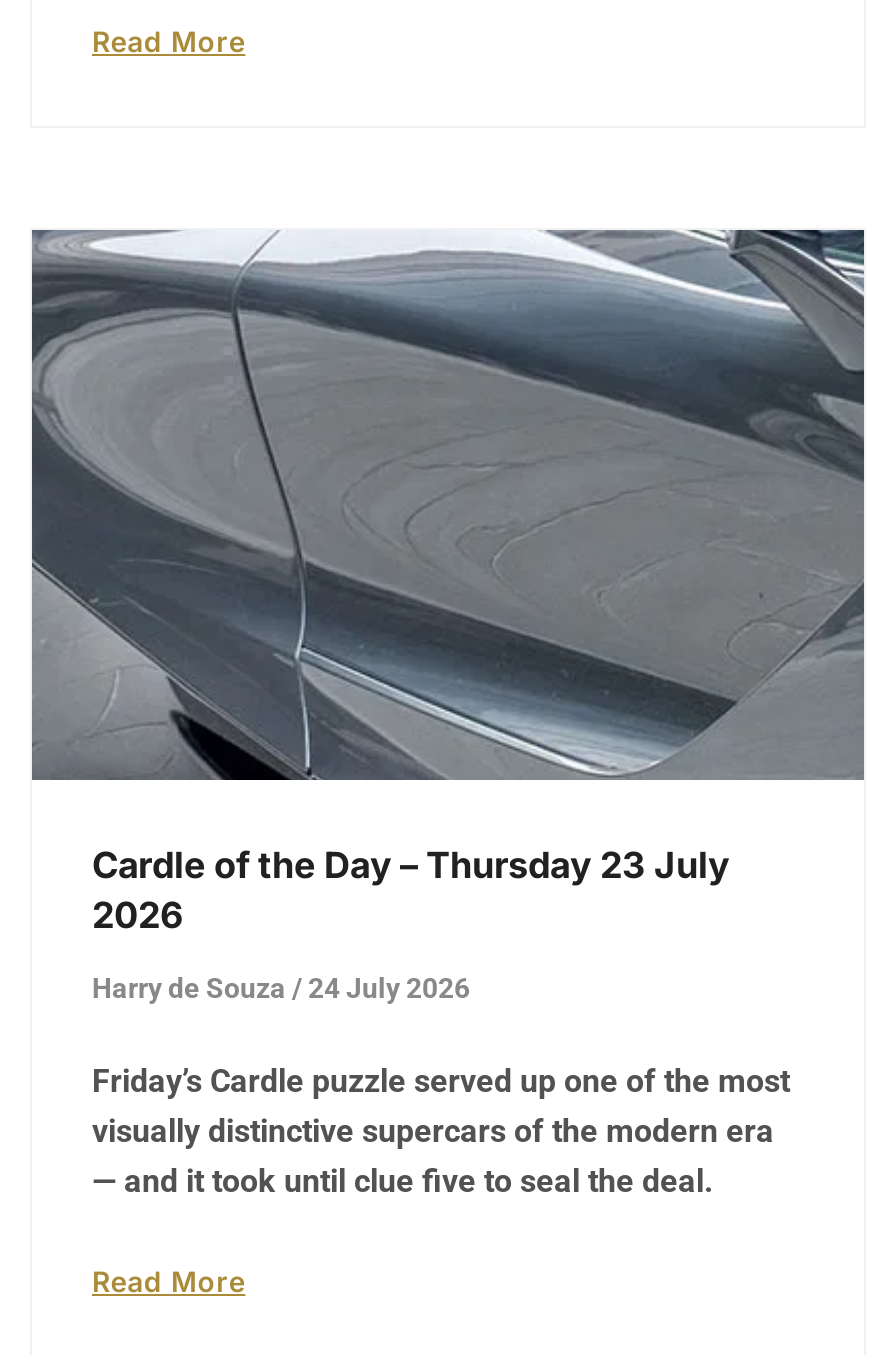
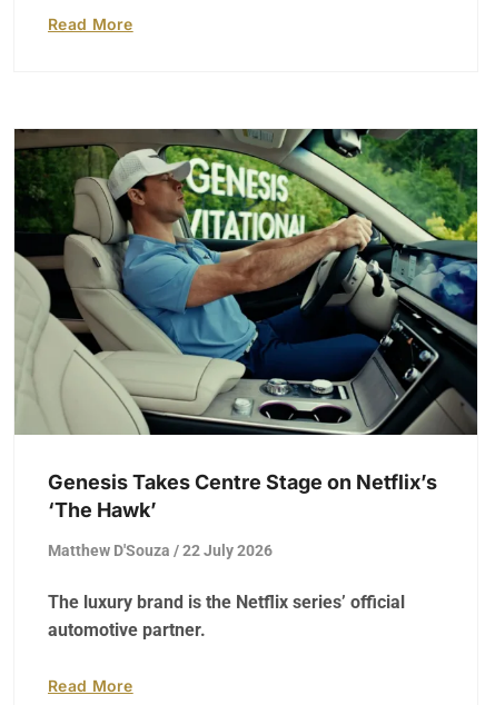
- [image]
- Cardle of the Day – Thursday 23 July
- 2026
+ [image]
+ Genesis Takes Centre Stage on Netflix’s
+ ‘The Hawk’

- Harry de Souza 24 July 2026
+ Matthew D'Souza 22 July 2026

- Friday’s Cardle puzzle served up one of the most
- visually distinctive supercars of the modern era
- — and it took until clue five to seal the deal.
+ The luxury brand is the Netflix series’ official
+ automotive partner.
